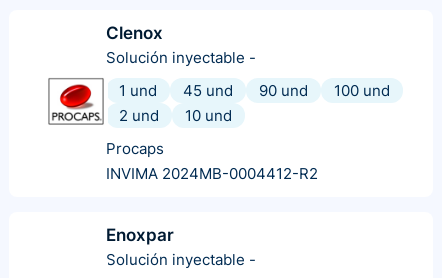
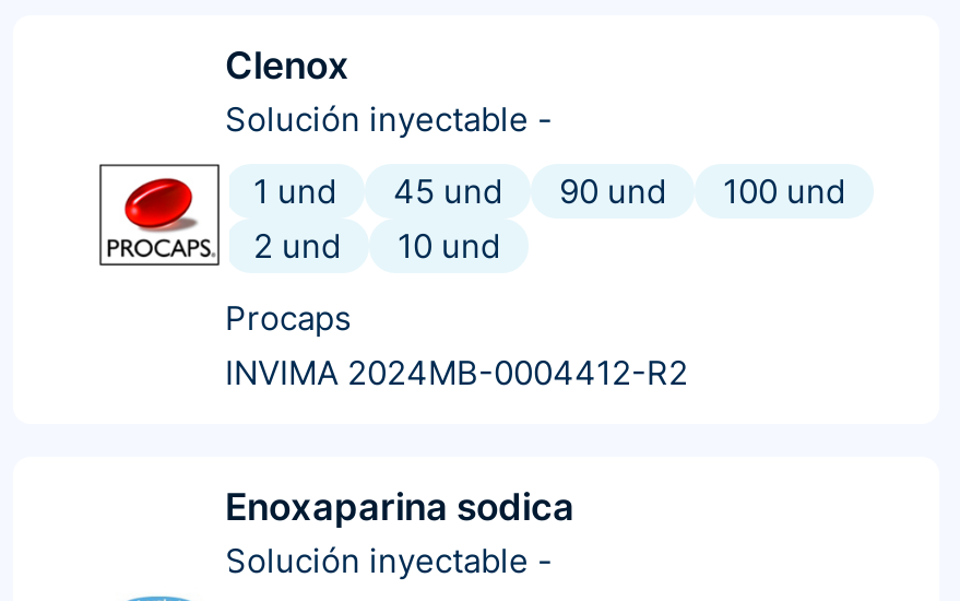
- Enoxpar
+ Enoxaparina sodica
